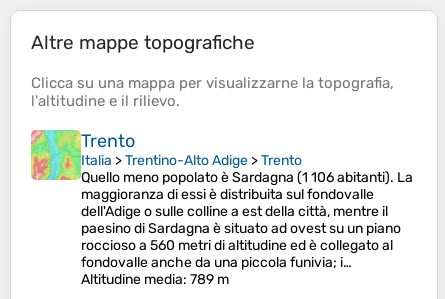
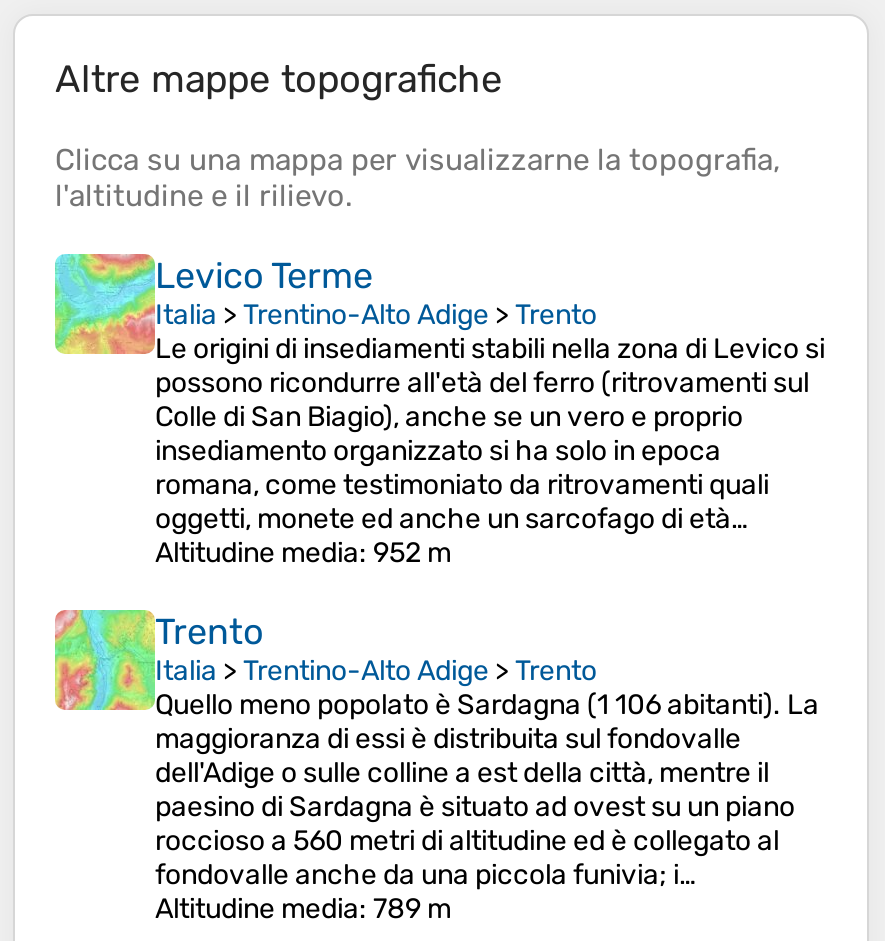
+ [image]
+ Levico Terme
+ Italia > Trentino-Alto Adige > Trento
+ Le origini di insediamenti stabili nella zona di Levico si
+ possono ricondurre all'età del ferro (ritrovamenti sul
+ Colle di San Biagio), anche se un vero e proprio
+ insediamento organizzato si ha solo in epoca
+ romana, come testimoniato da ritrovamenti quali
+ oggetti, monete ed anche un sarcofago di età…
+ Altitudine media: 952 m
